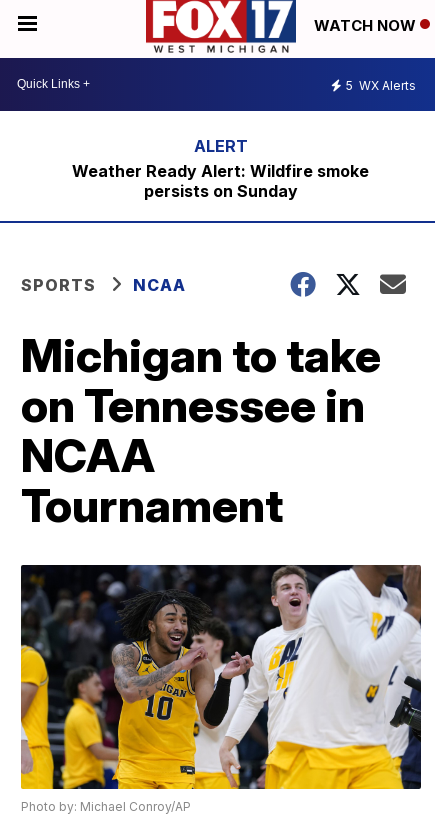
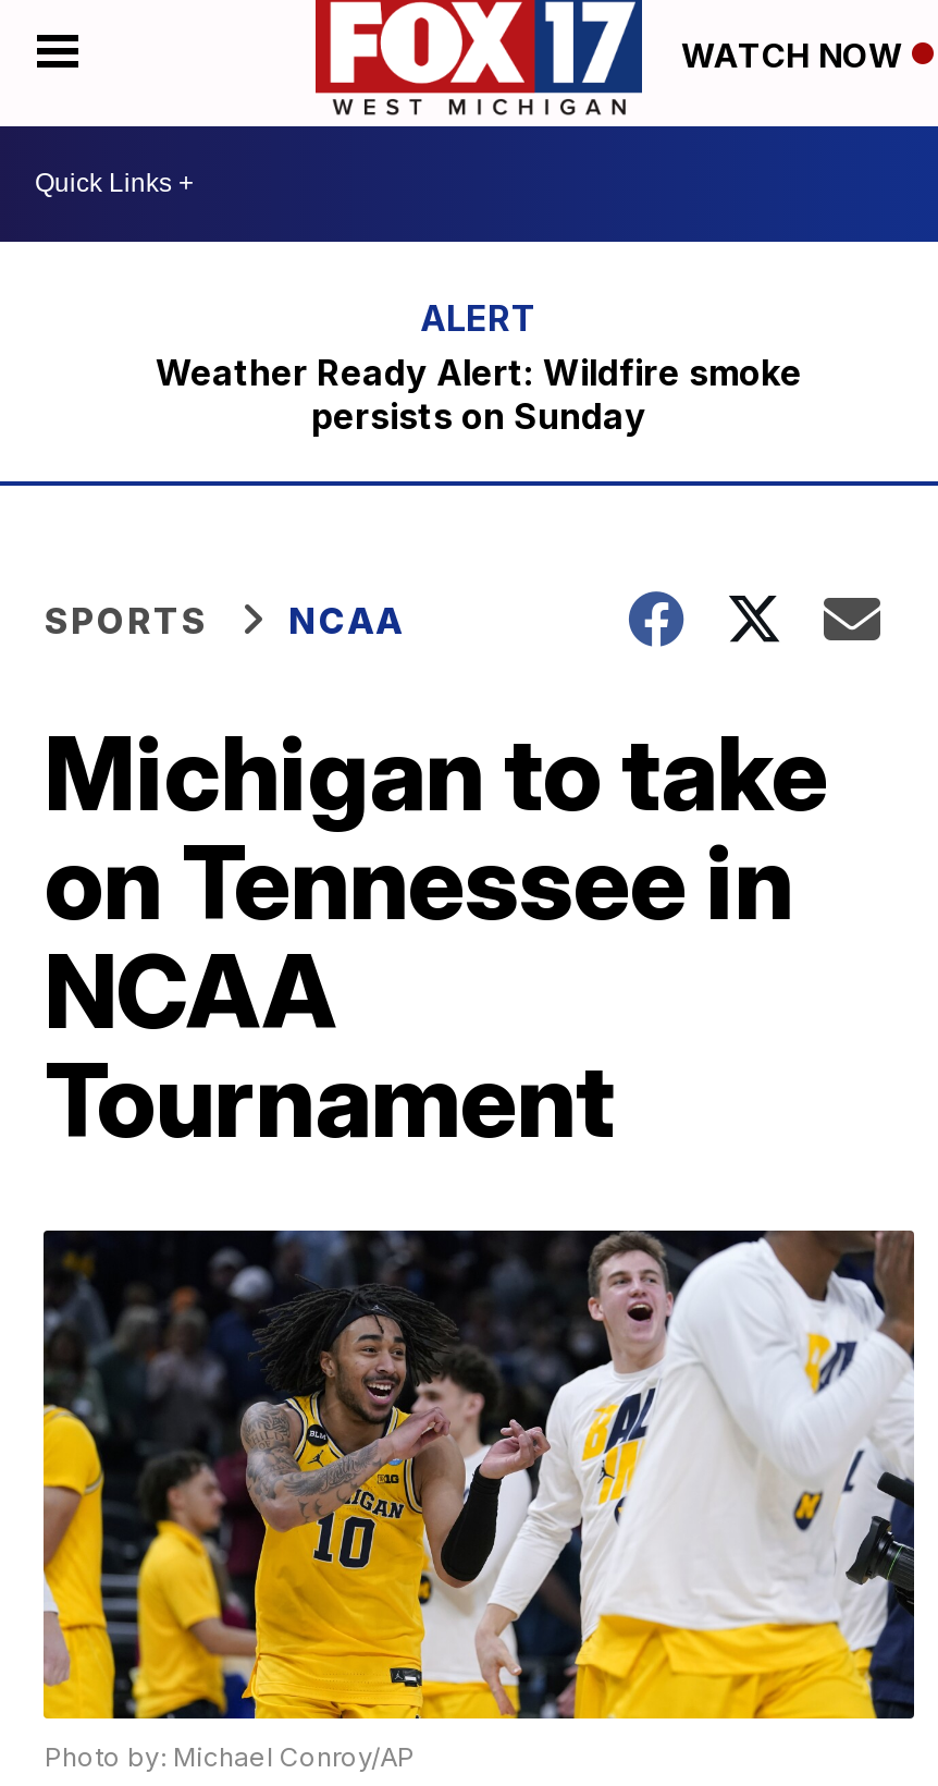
- 5 WX Alerts
